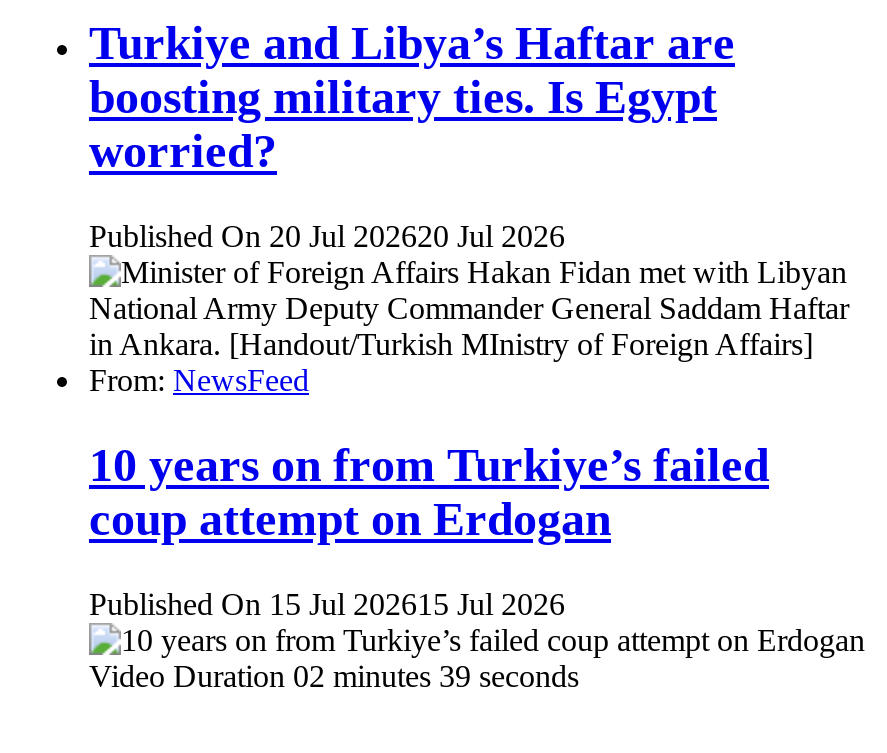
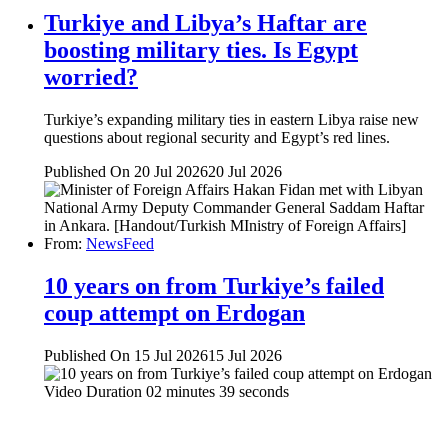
+ Turkiye’s expanding military ties in eastern Libya raise new
+ questions about regional security and Egypt’s red lines.
